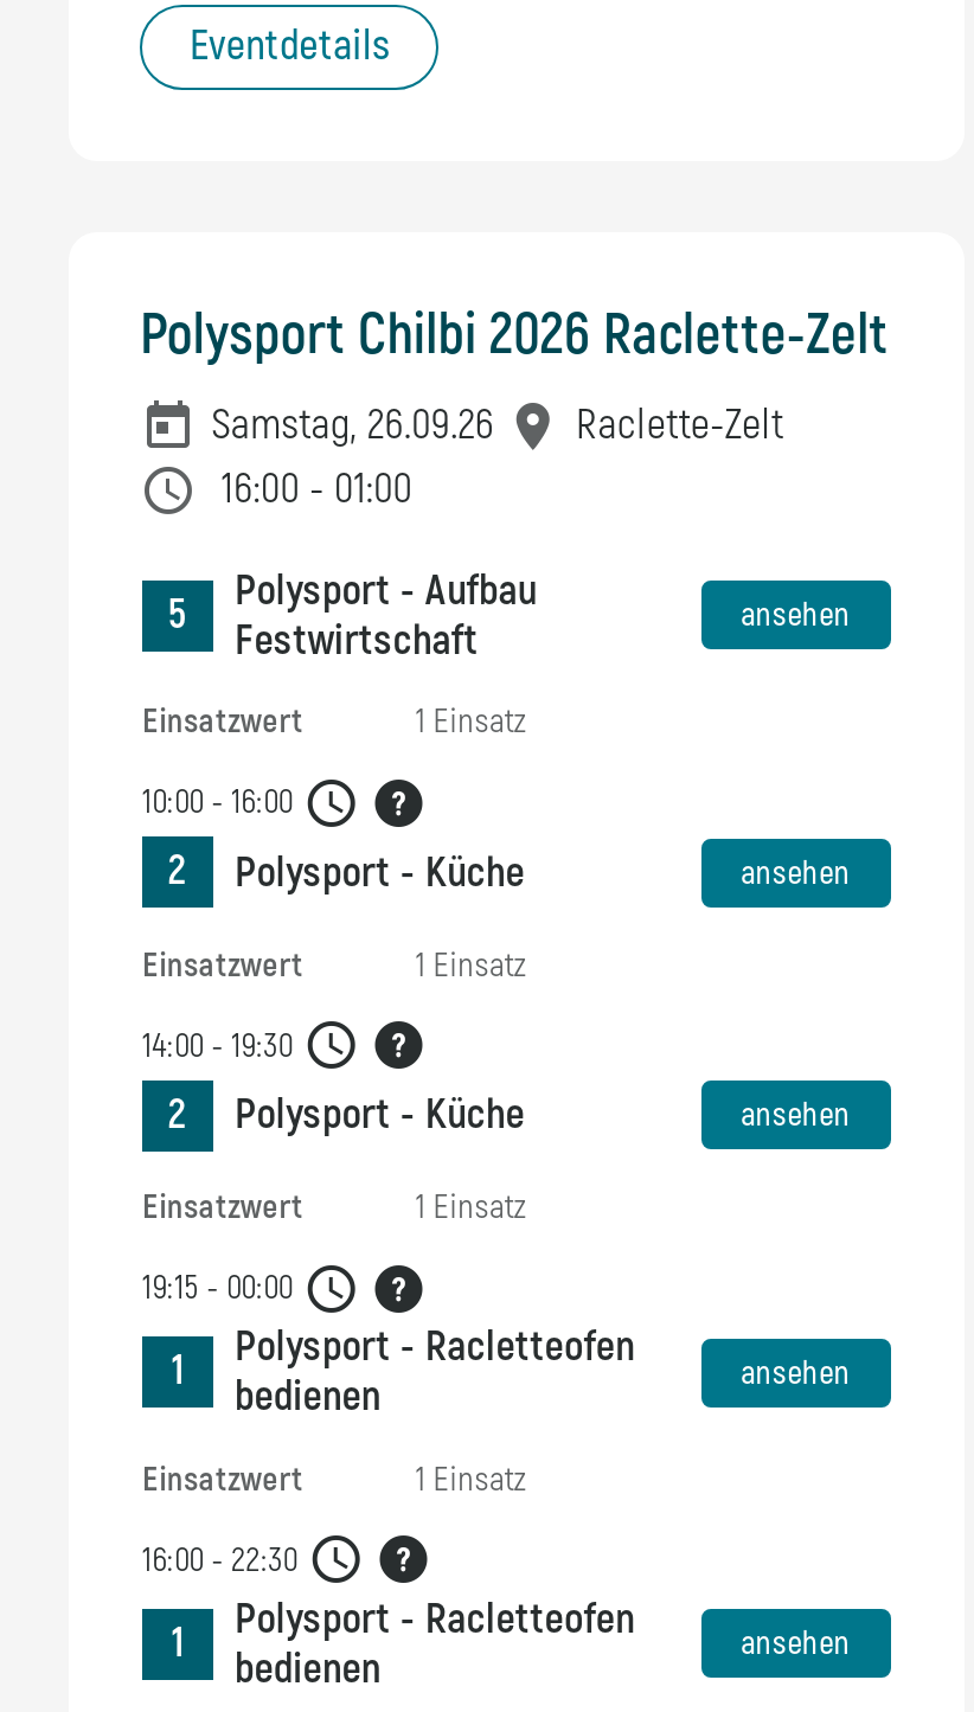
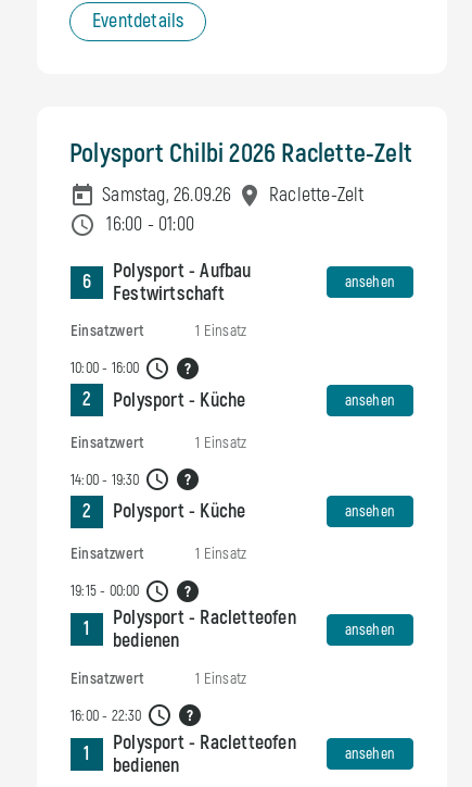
- 5 Polysport - Aufbau Festwirtschaft
+ 6 Polysport - Aufbau Festwirtschaft
